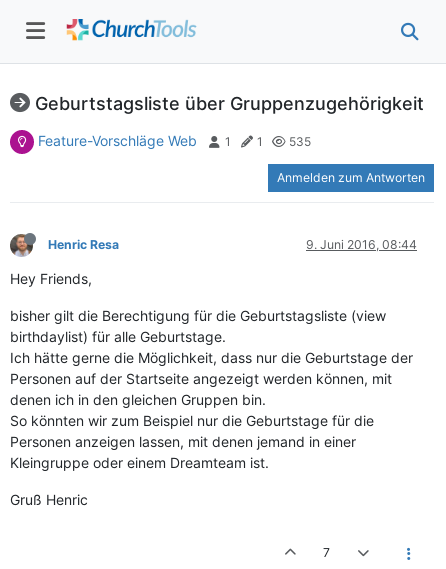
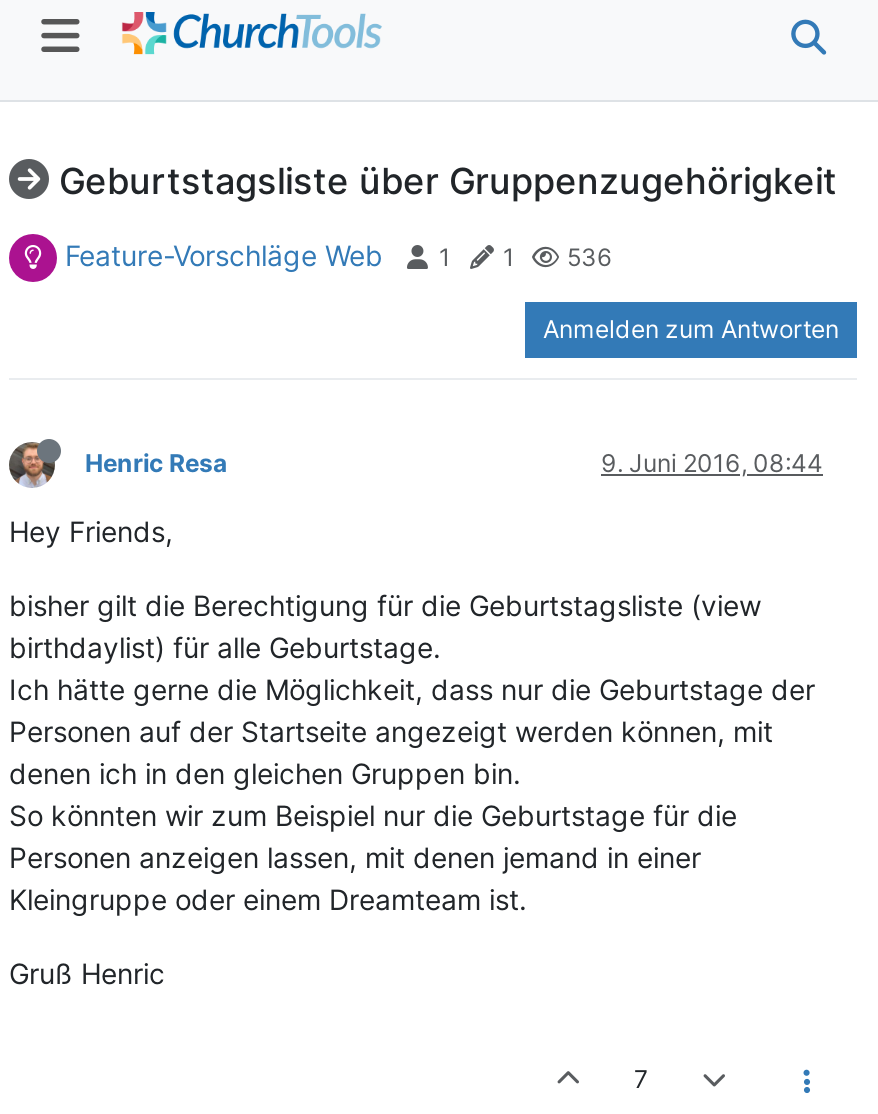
- Feature-Vorschläge Web 1 1 535
+ Feature-Vorschläge Web 1 1 536
